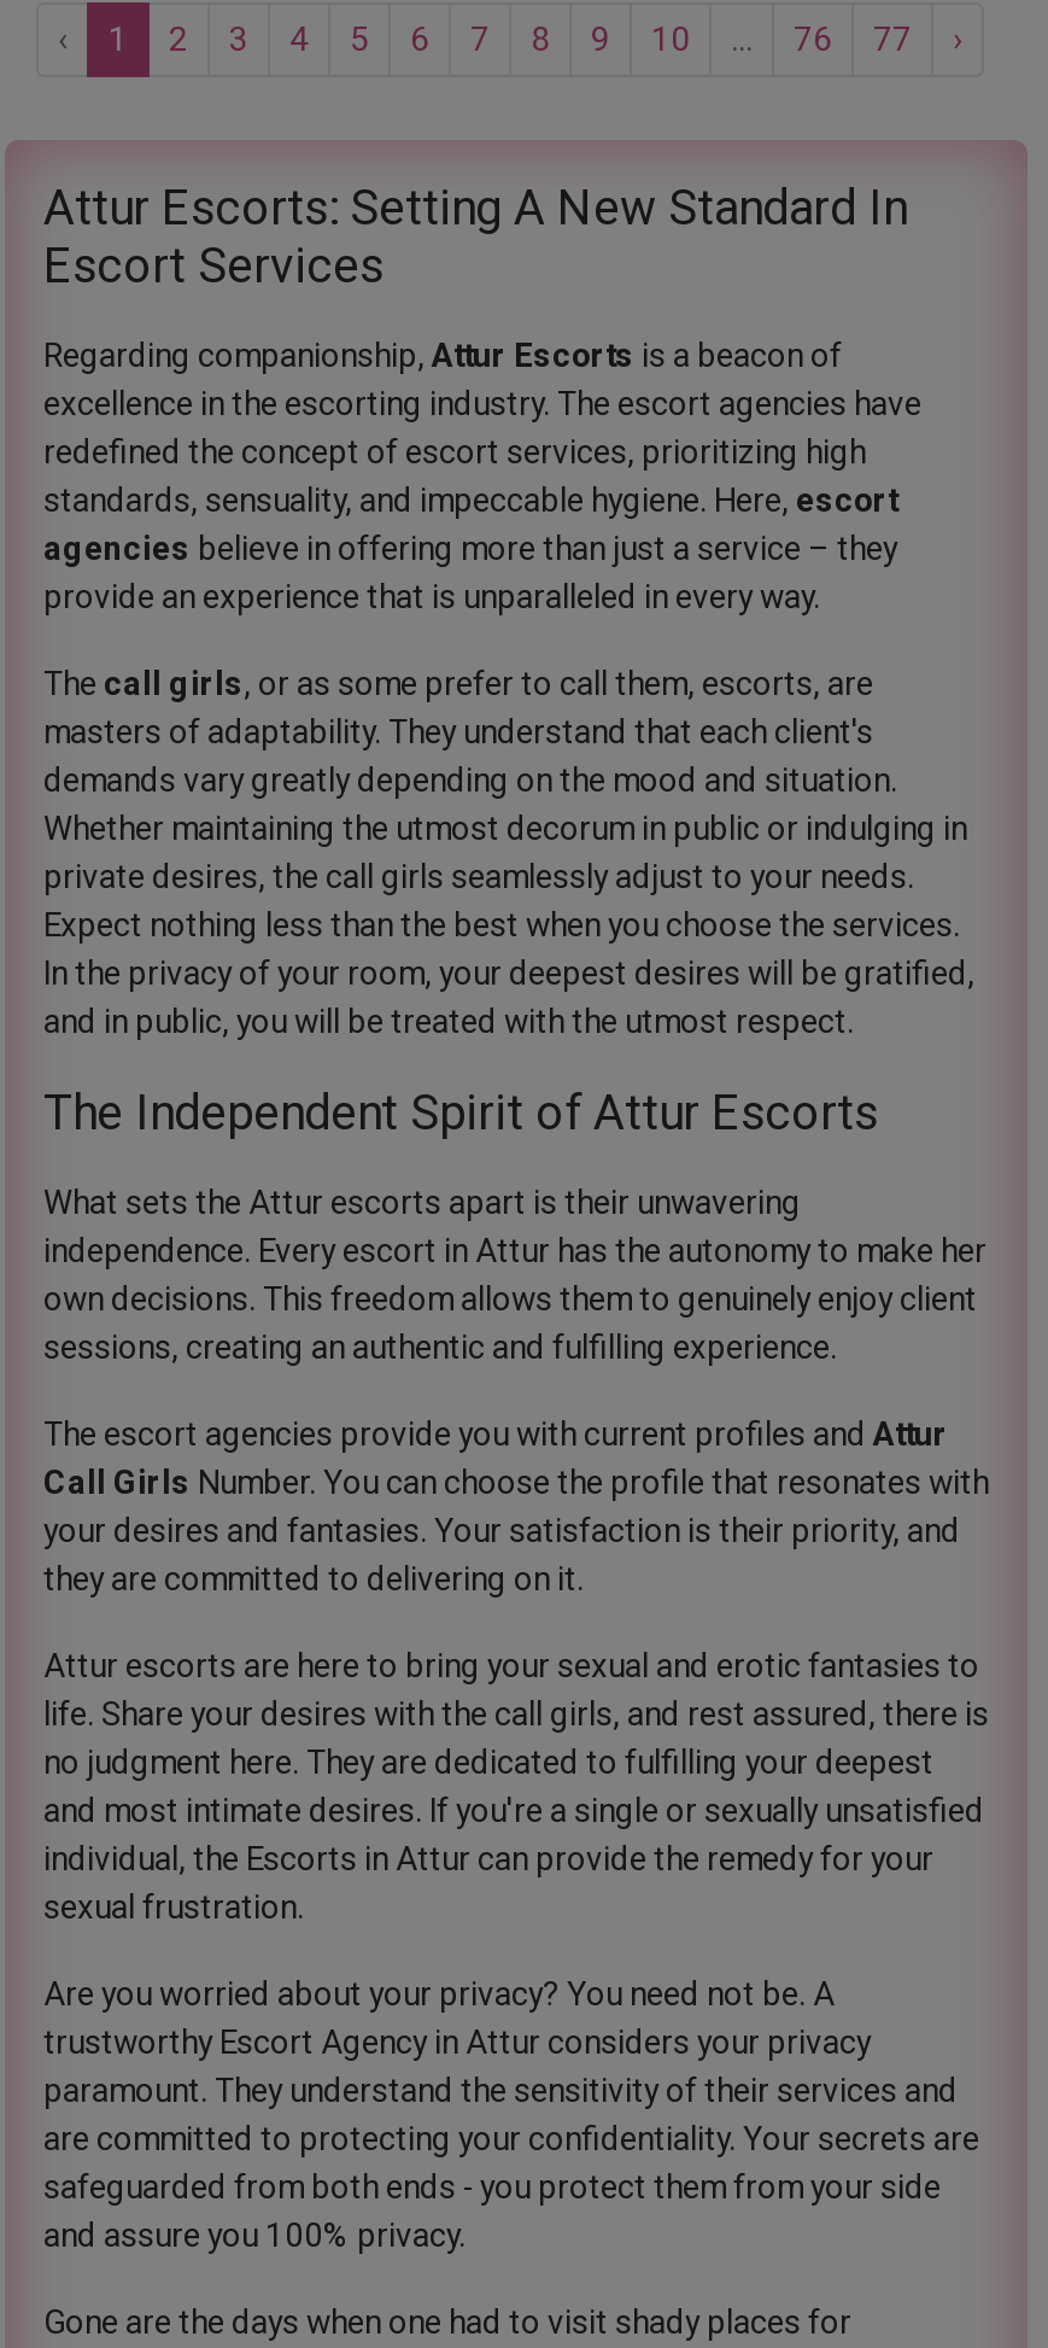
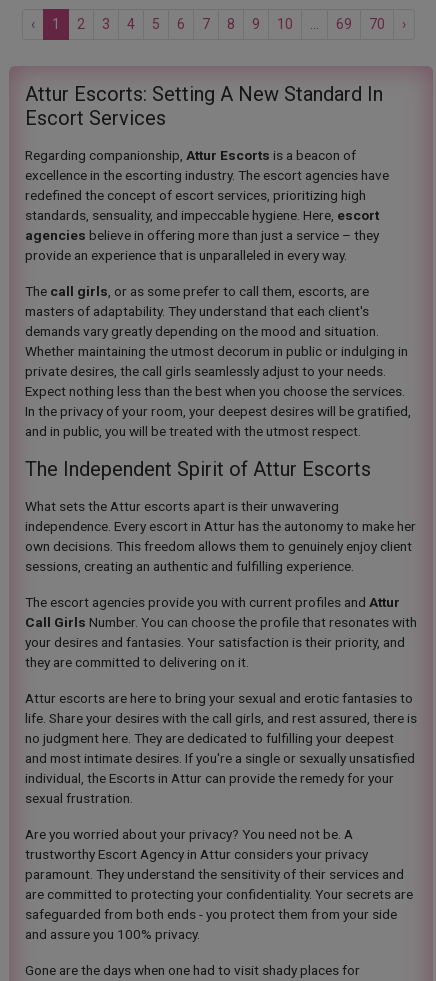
- 76
+ 69

- 77
+ 70
